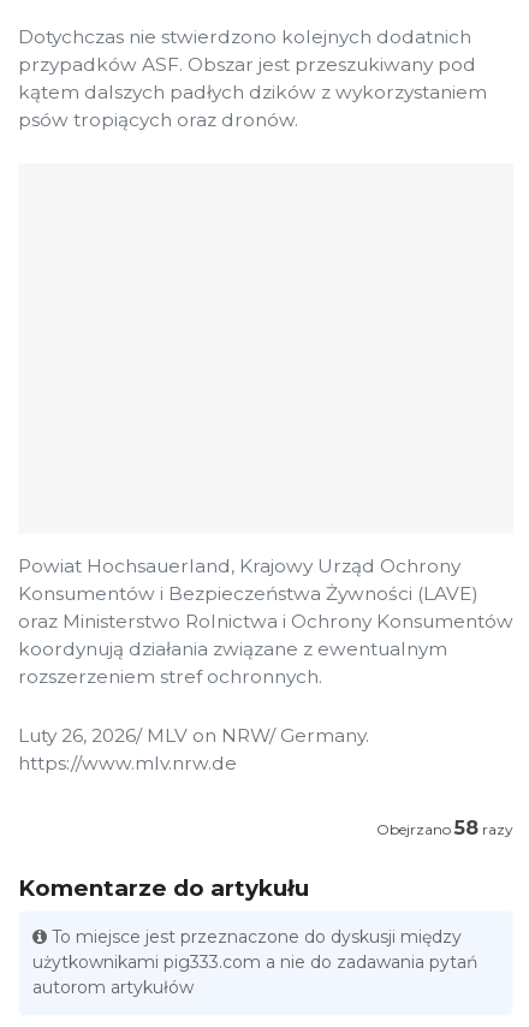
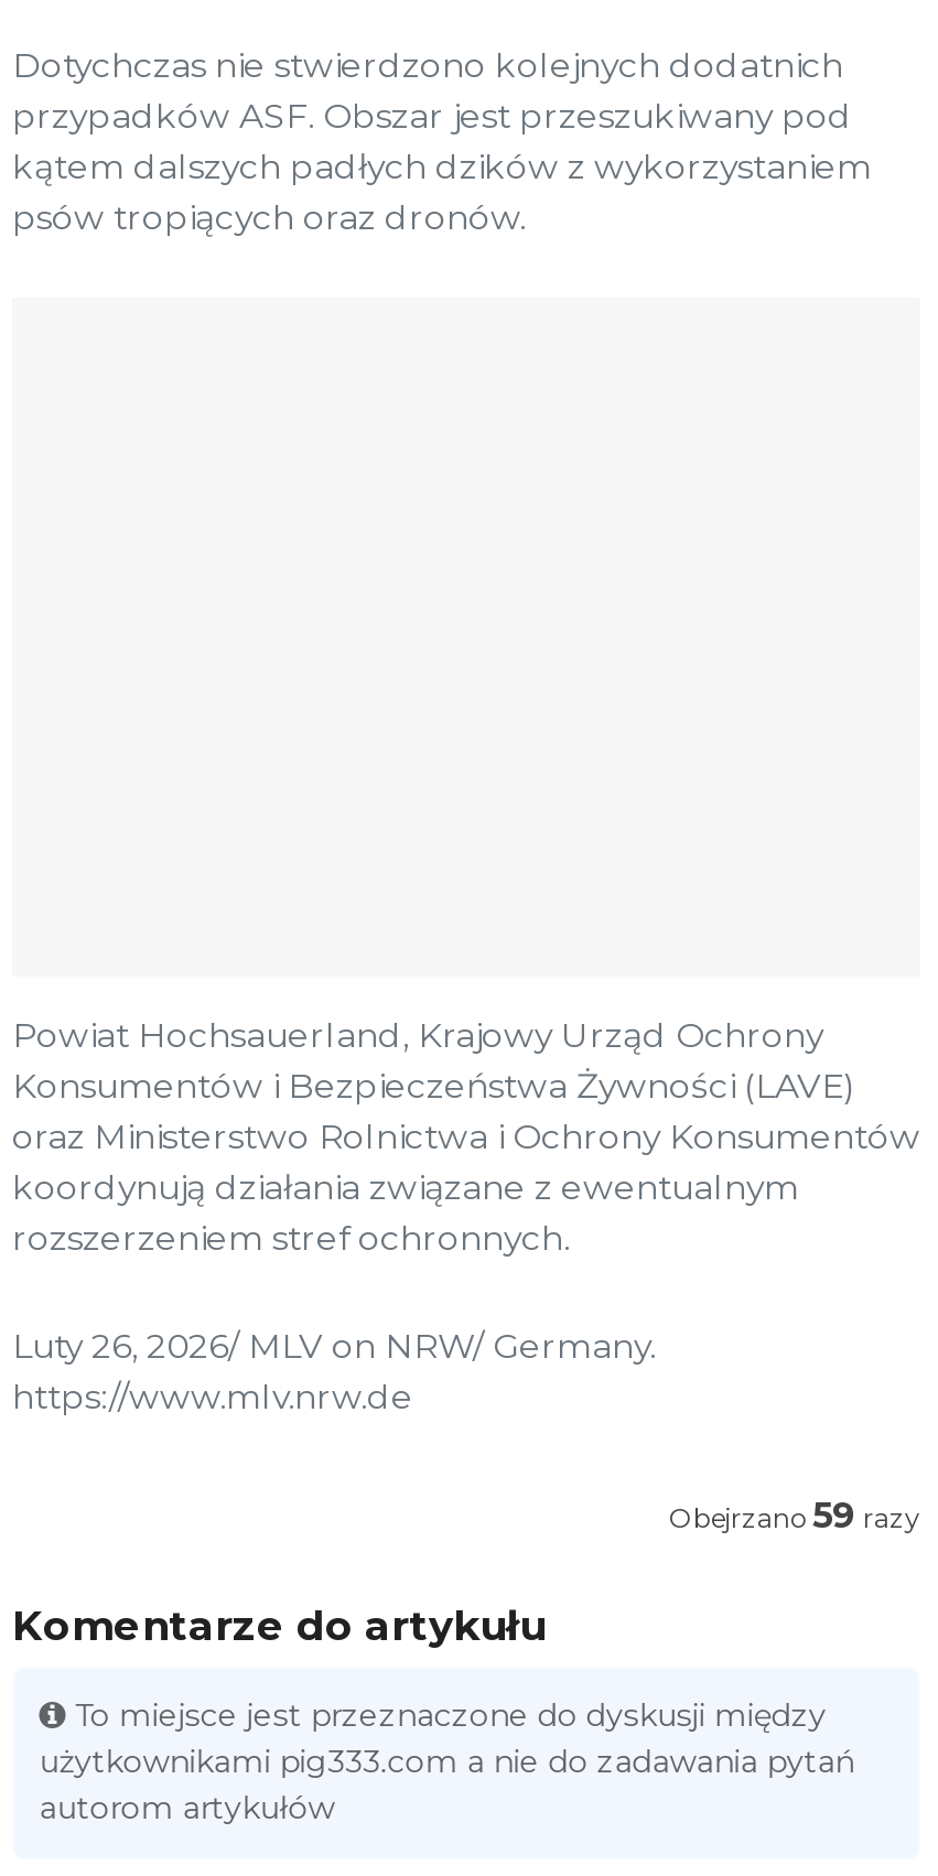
- Obejrzano58 razy
+ Obejrzano59 razy
